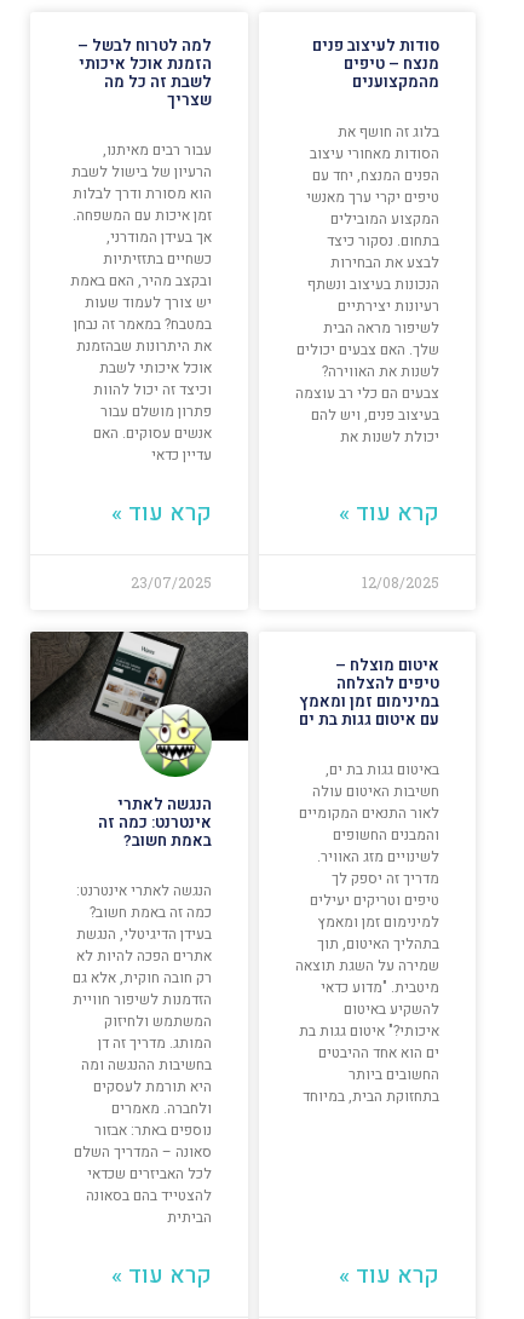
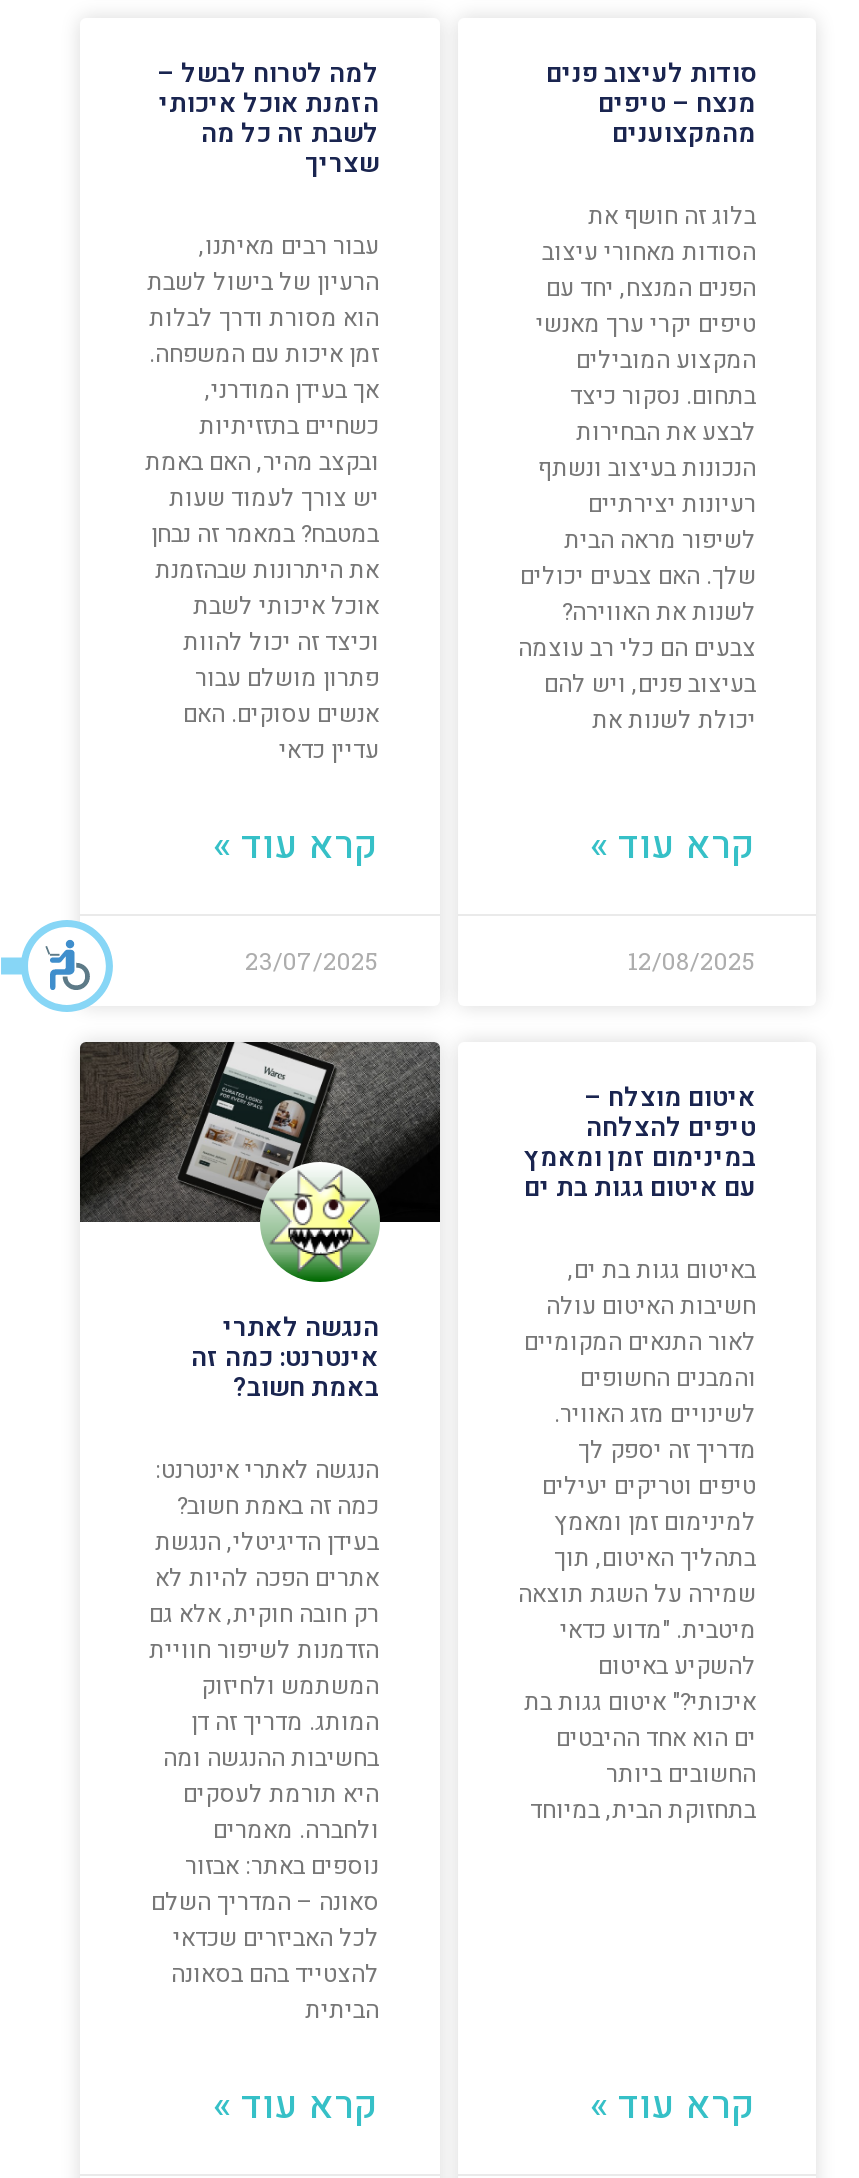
+ [image]
